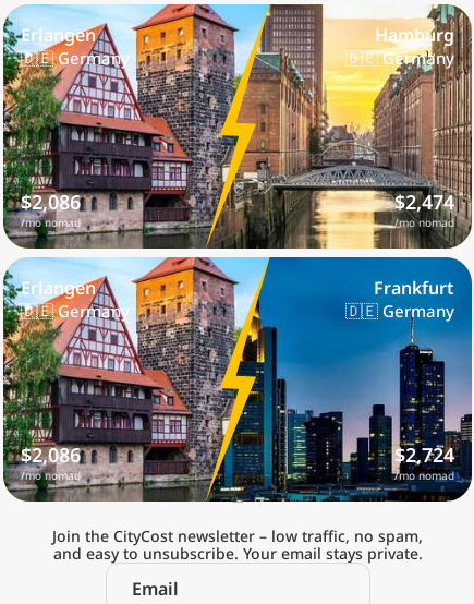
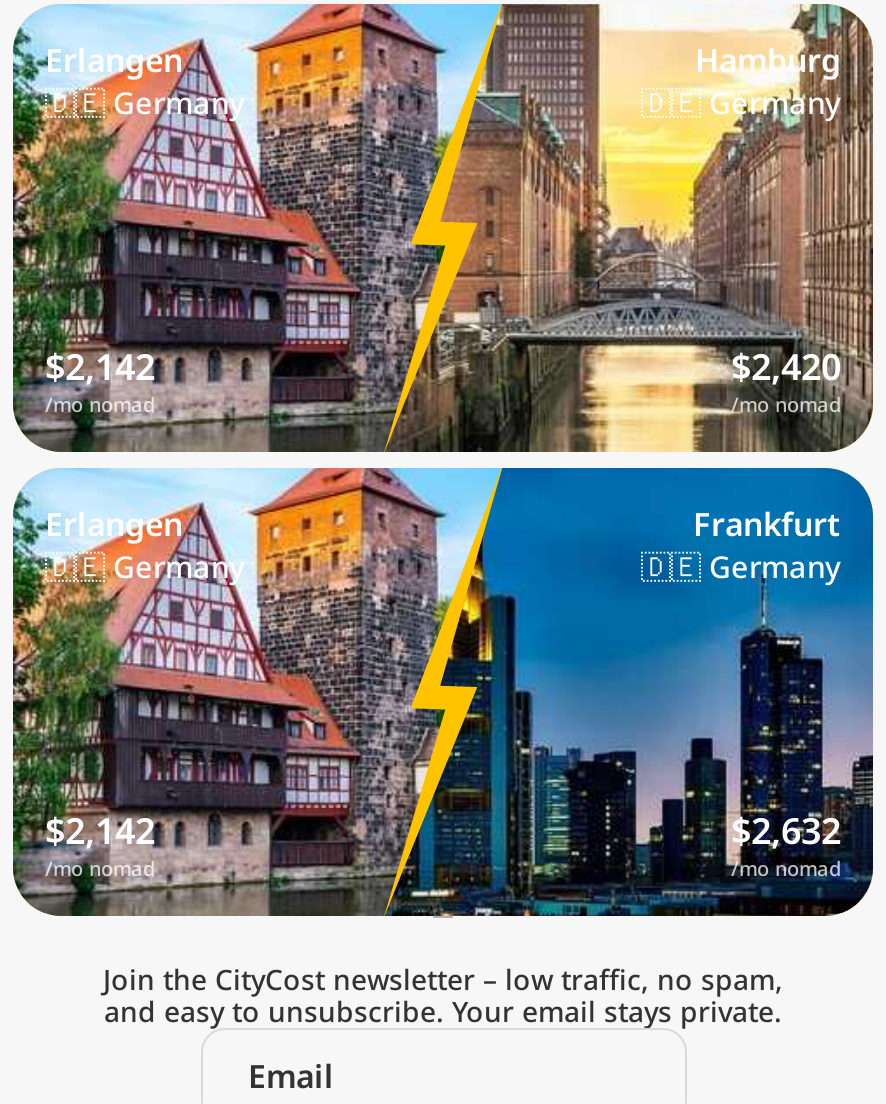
- $2,086
+ $2,142

- $2,474
+ $2,420

- $2,086
+ $2,142

- $2,724
+ $2,632
